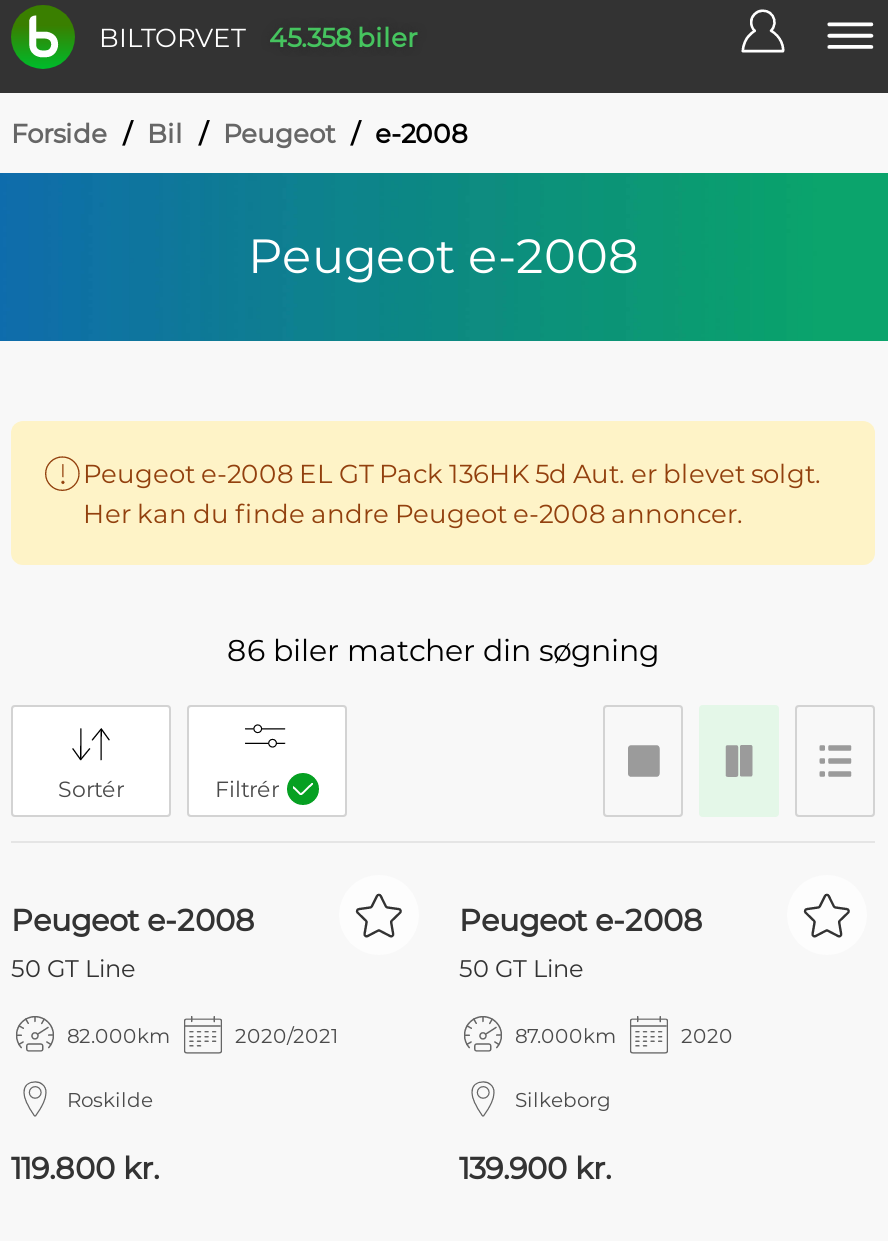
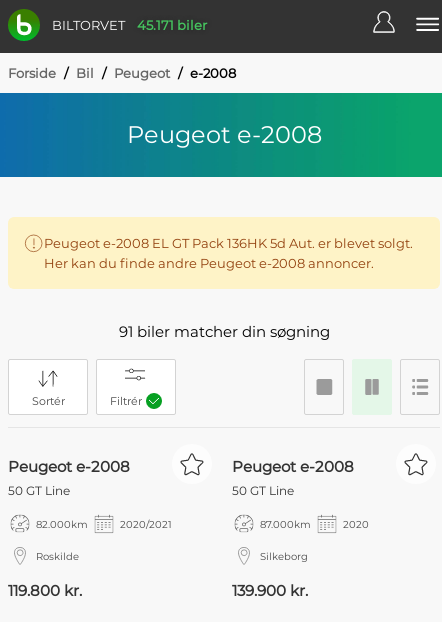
- BILTORVET 45.358 biler
+ BILTORVET 45.171 biler

- 86 biler matcher din søgning
+ 91 biler matcher din søgning
